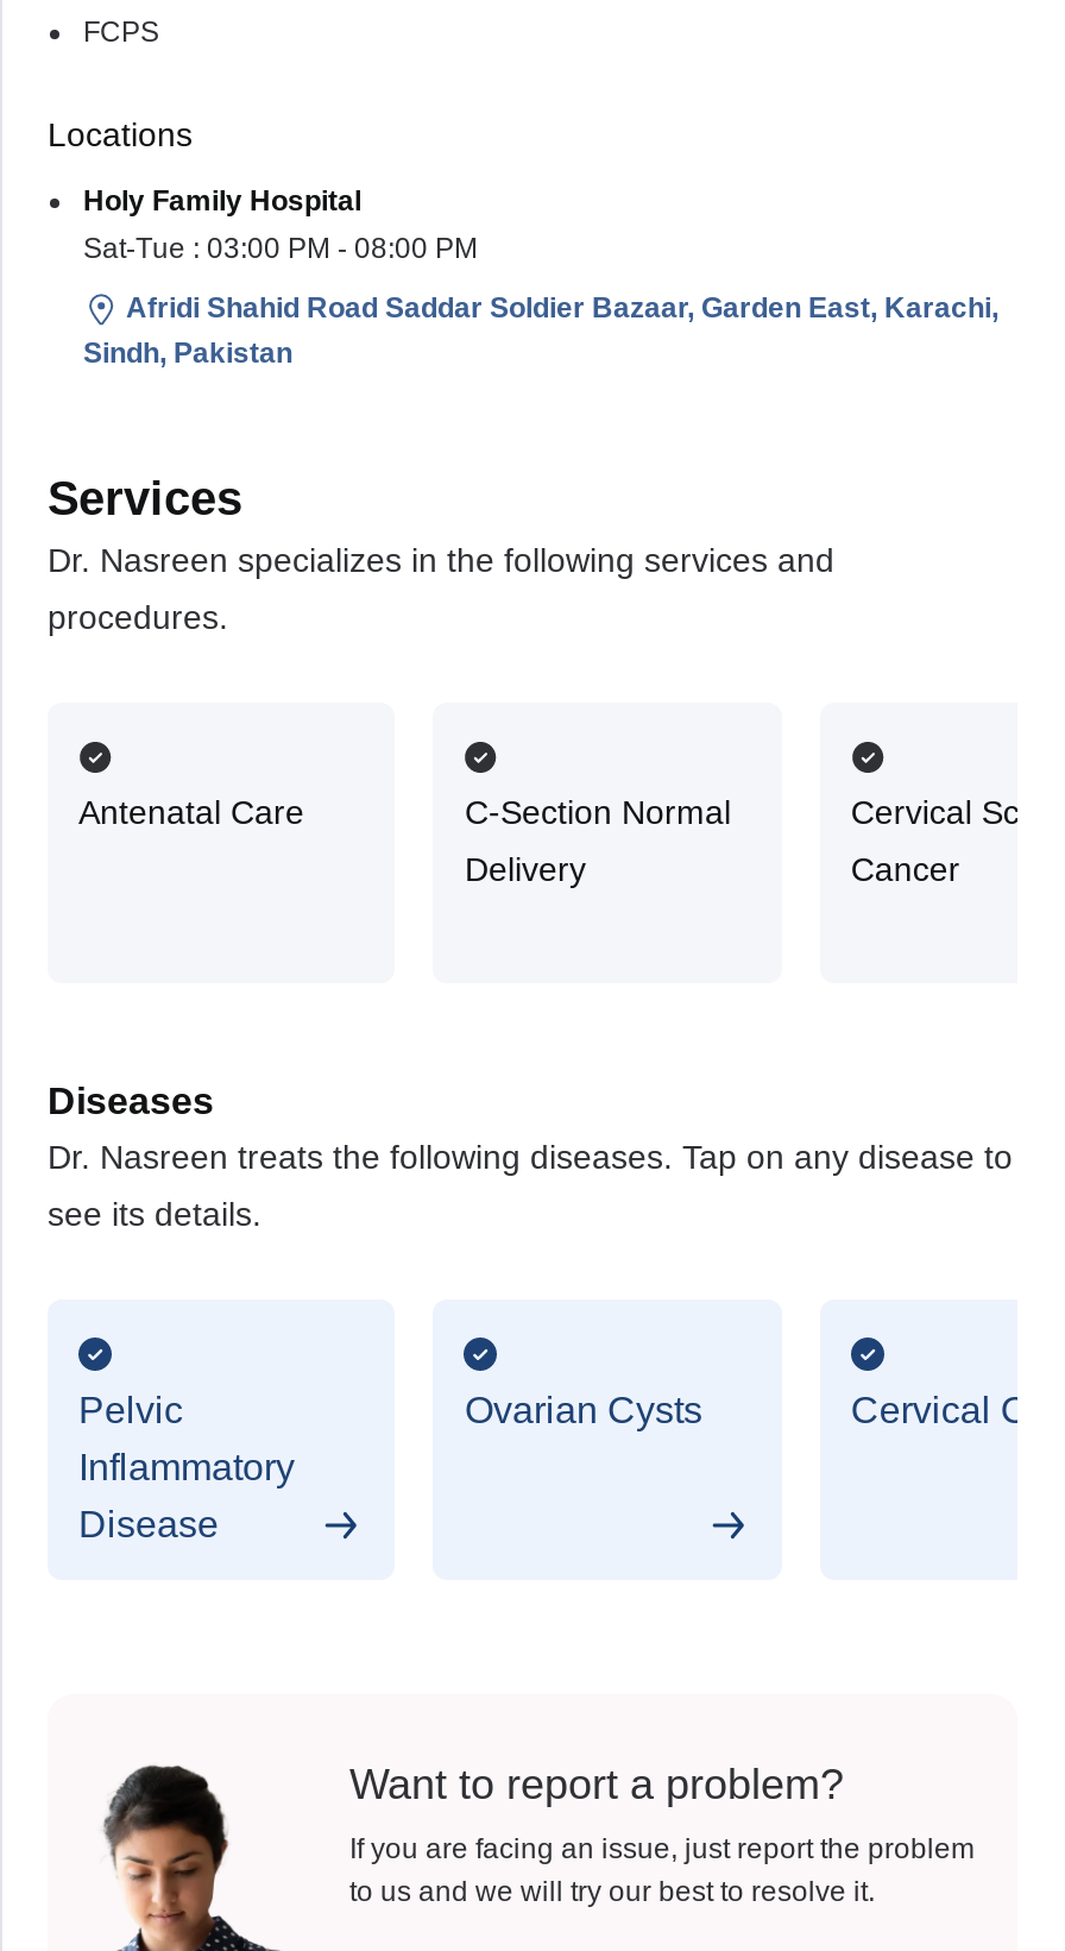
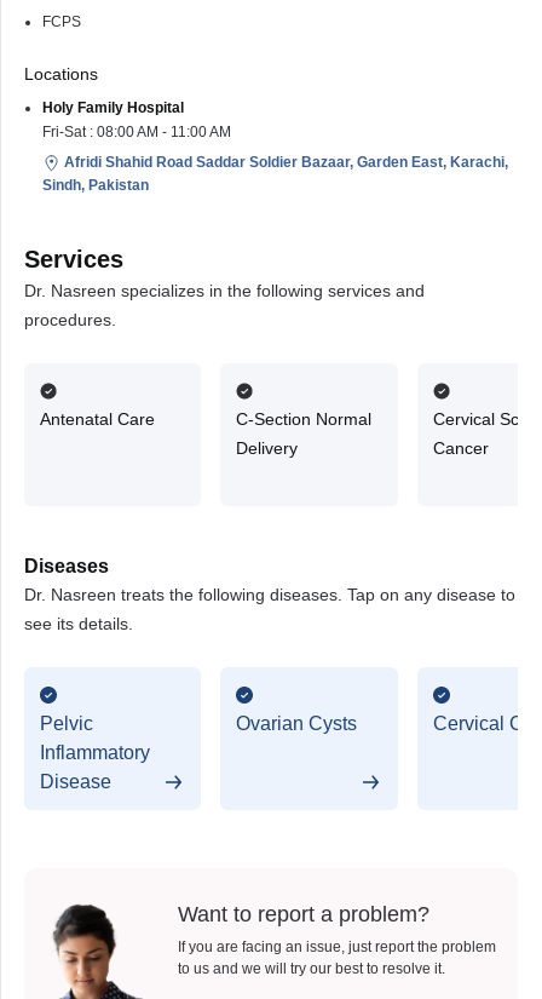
- Sat-Tue : 03:00 PM - 08:00 PM
+ Fri-Sat : 08:00 AM - 11:00 AM
